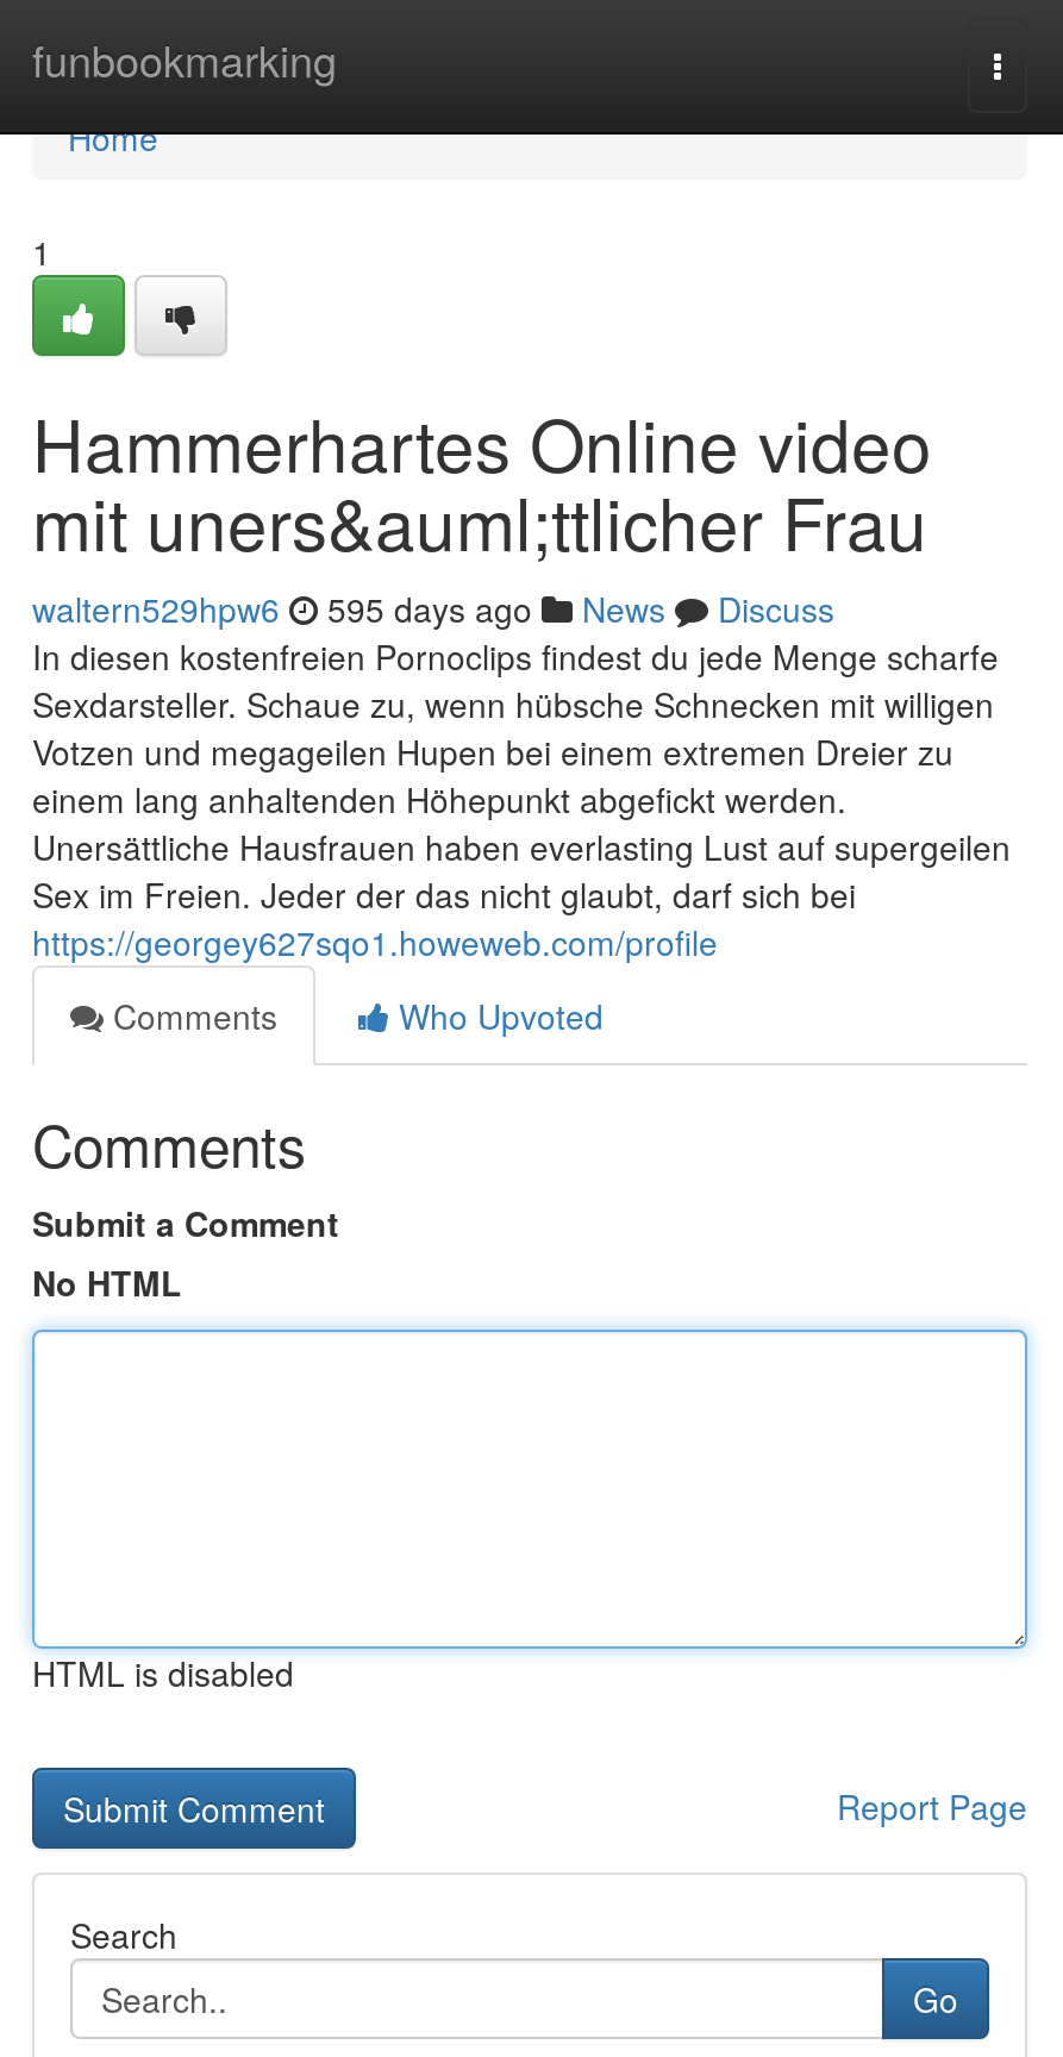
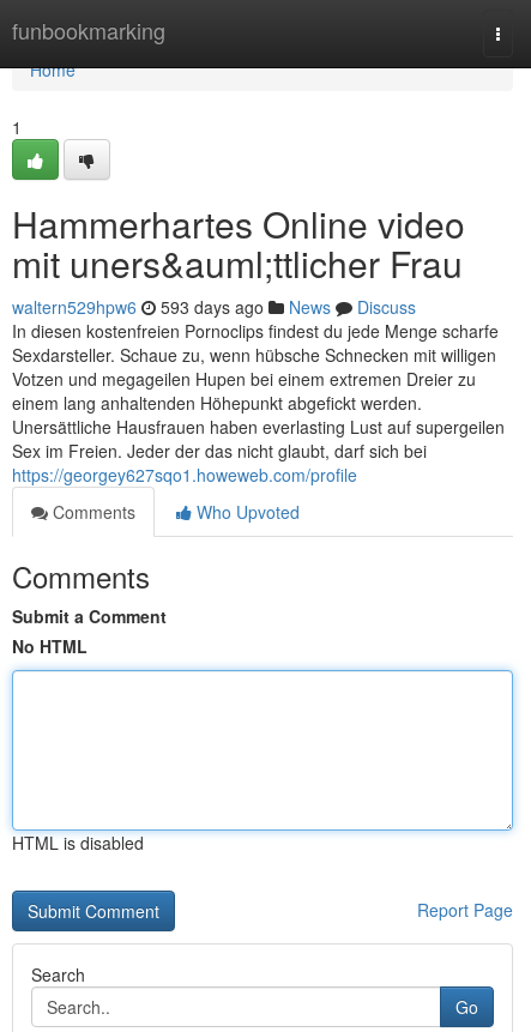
- waltern529hpw6 595 days ago News Discuss
+ waltern529hpw6 593 days ago News Discuss
